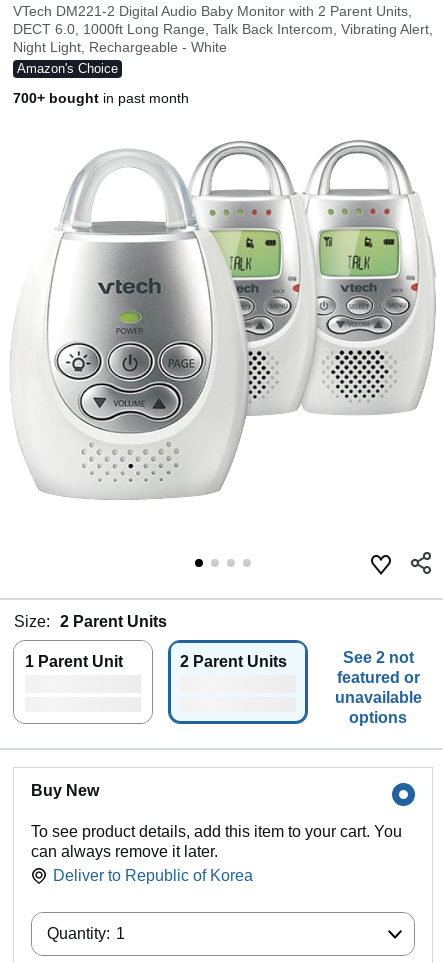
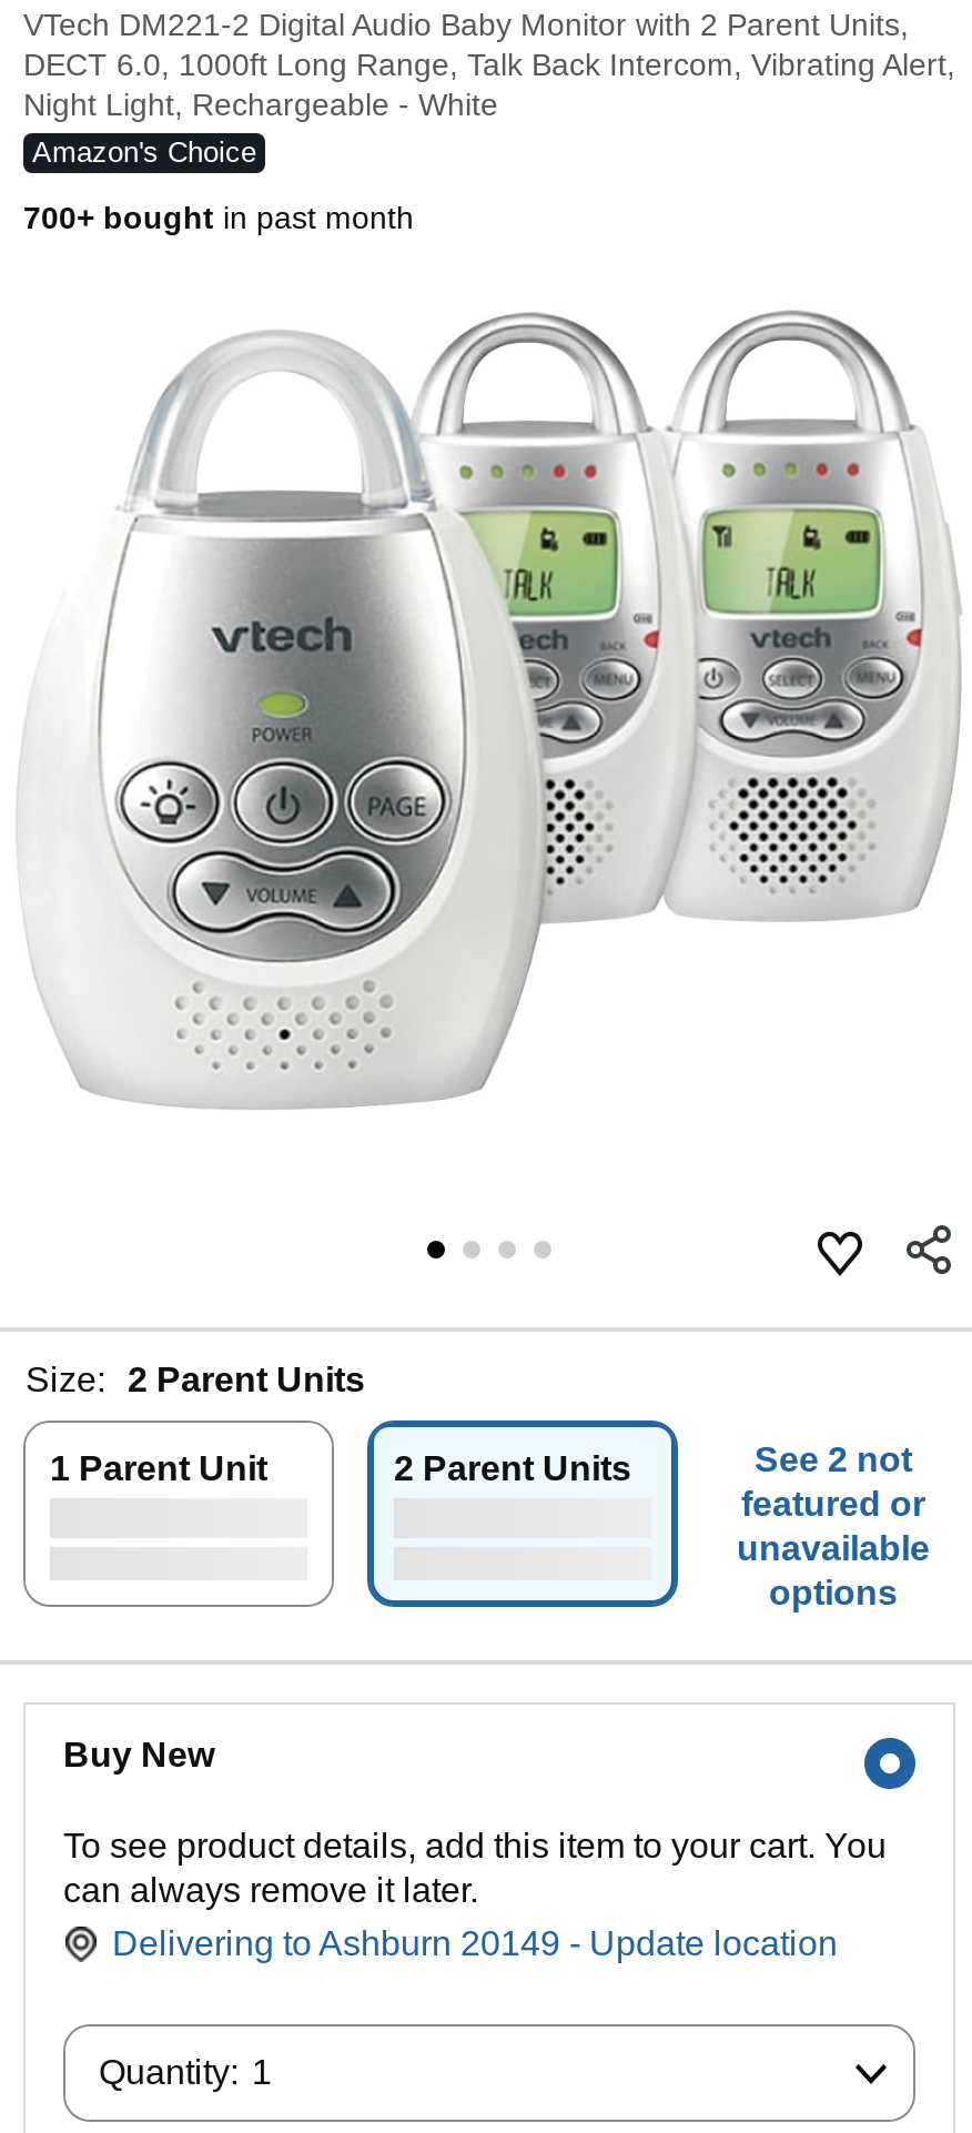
- Deliver to Republic of Korea
+ Delivering to Ashburn 20149 - Update location
